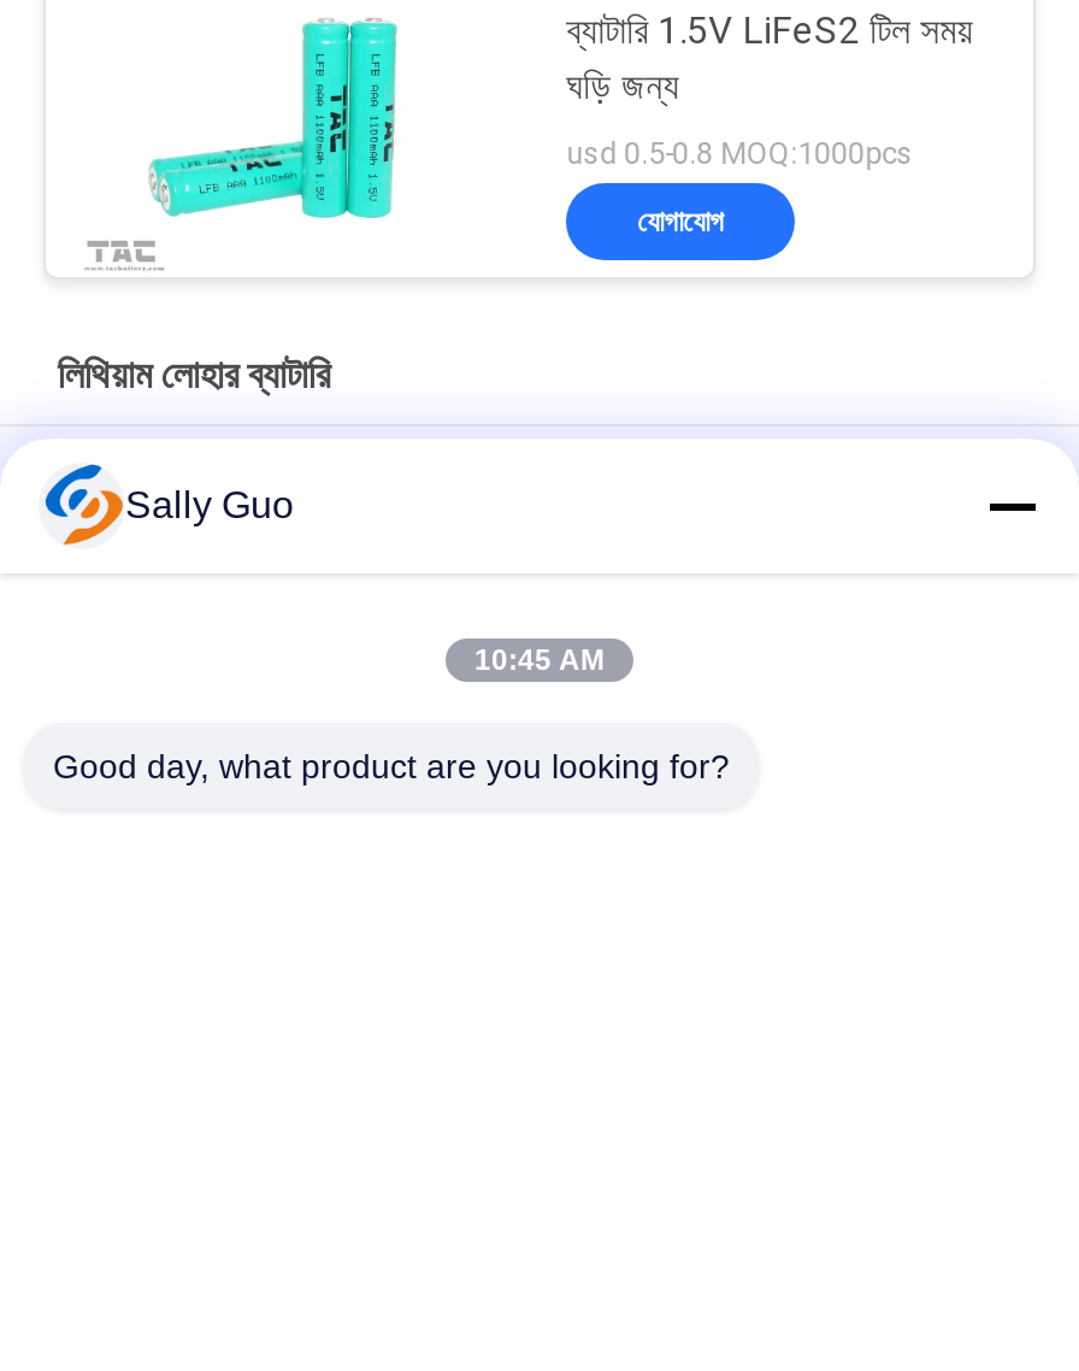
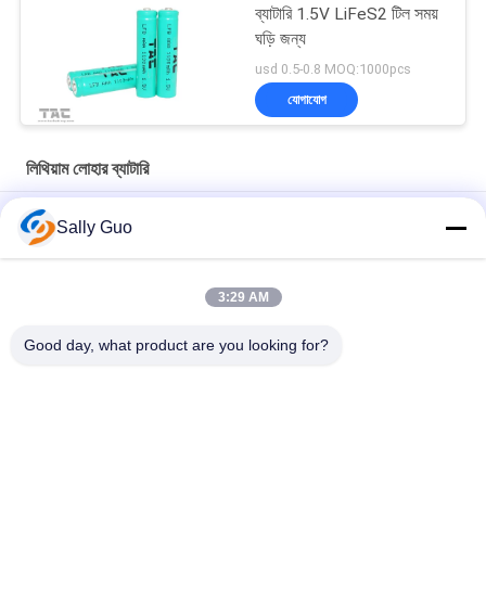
- 10:45 AM
+ 3:29 AM
